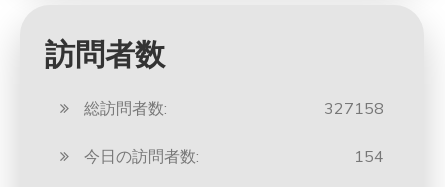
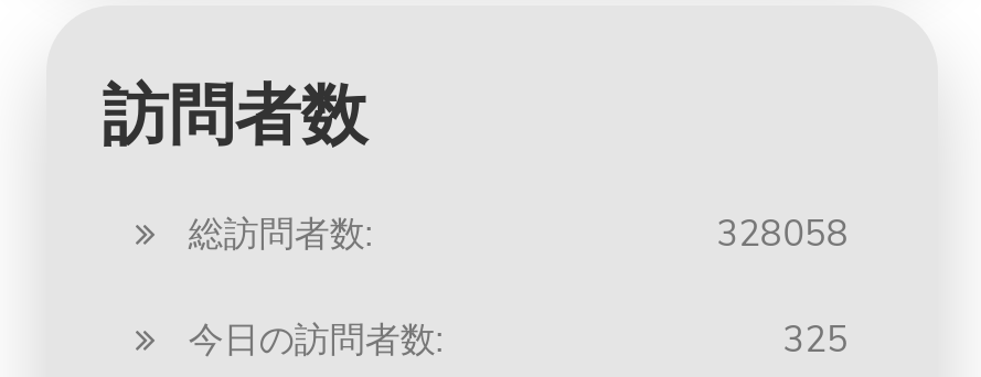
- 327158
+ 328058

- 154
+ 325
